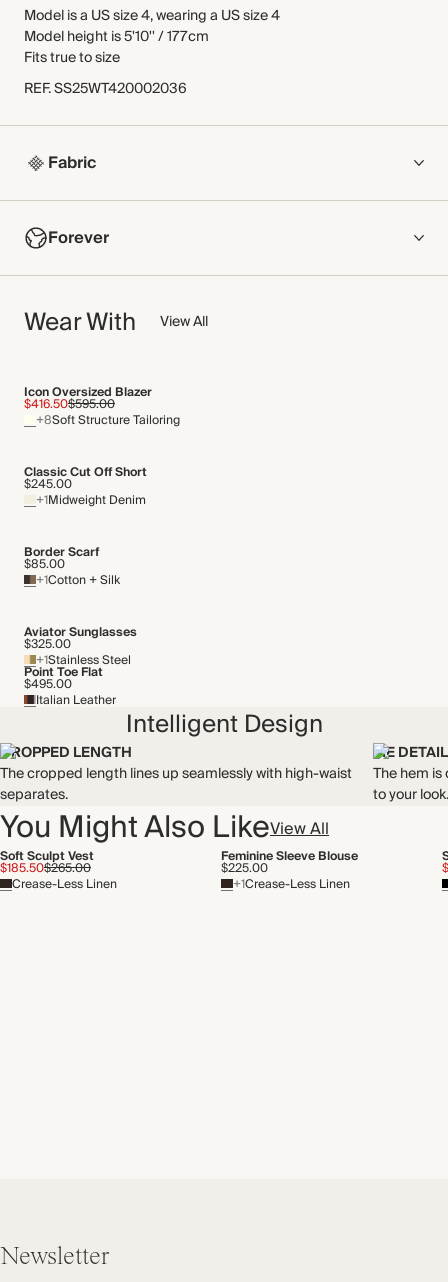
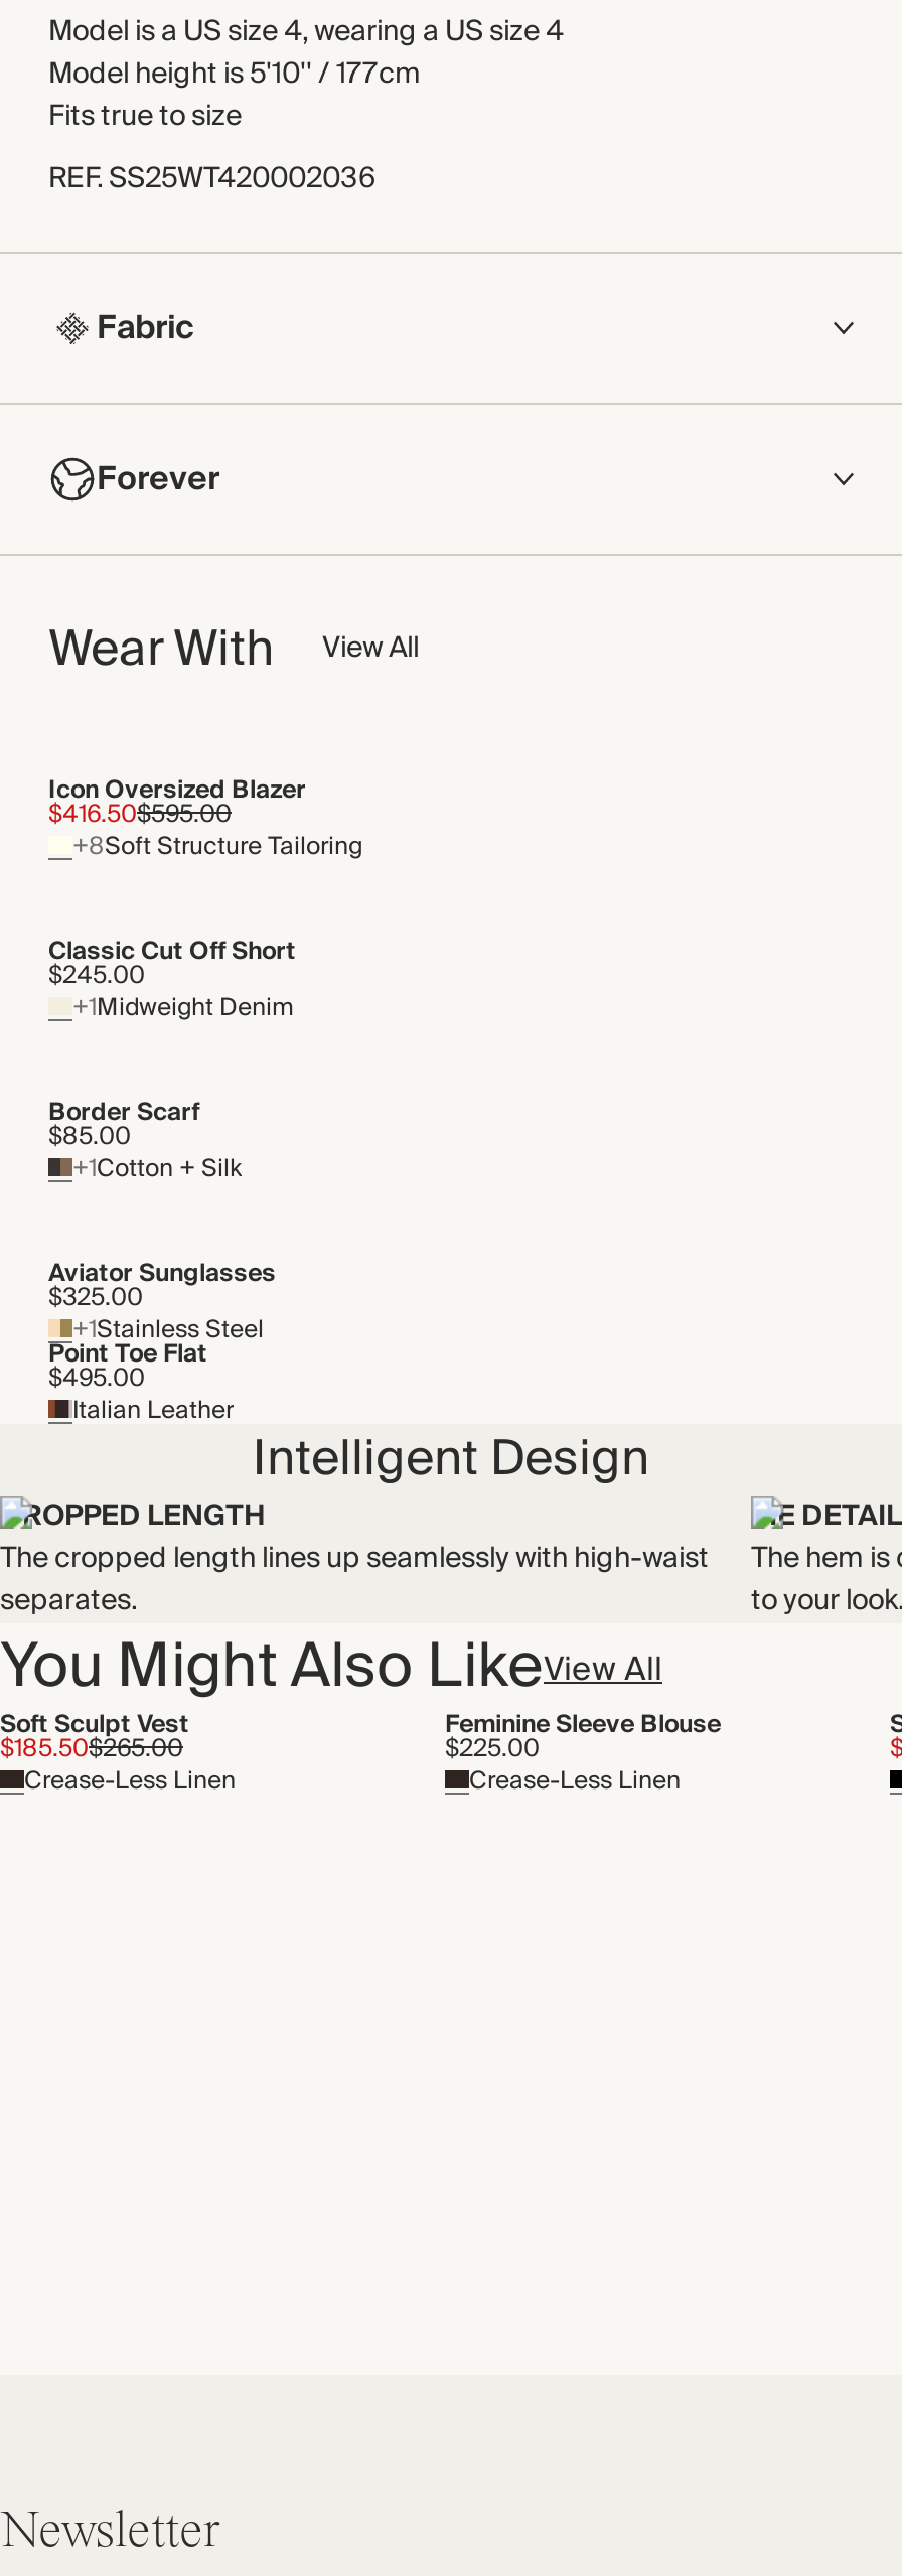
- +1Crease-Less Linen
+ Crease-Less Linen
